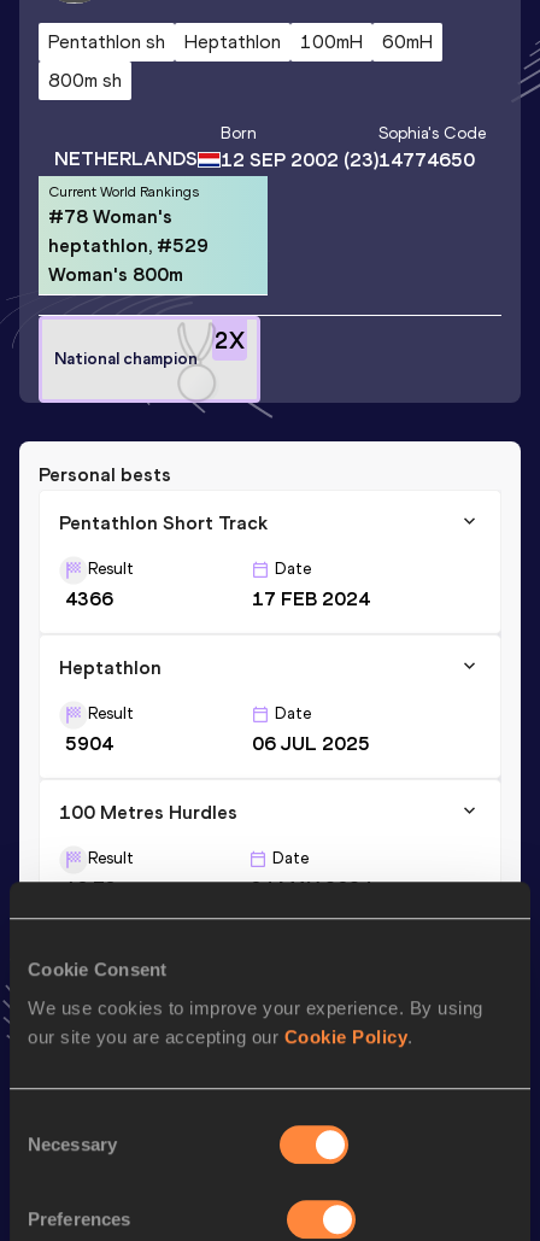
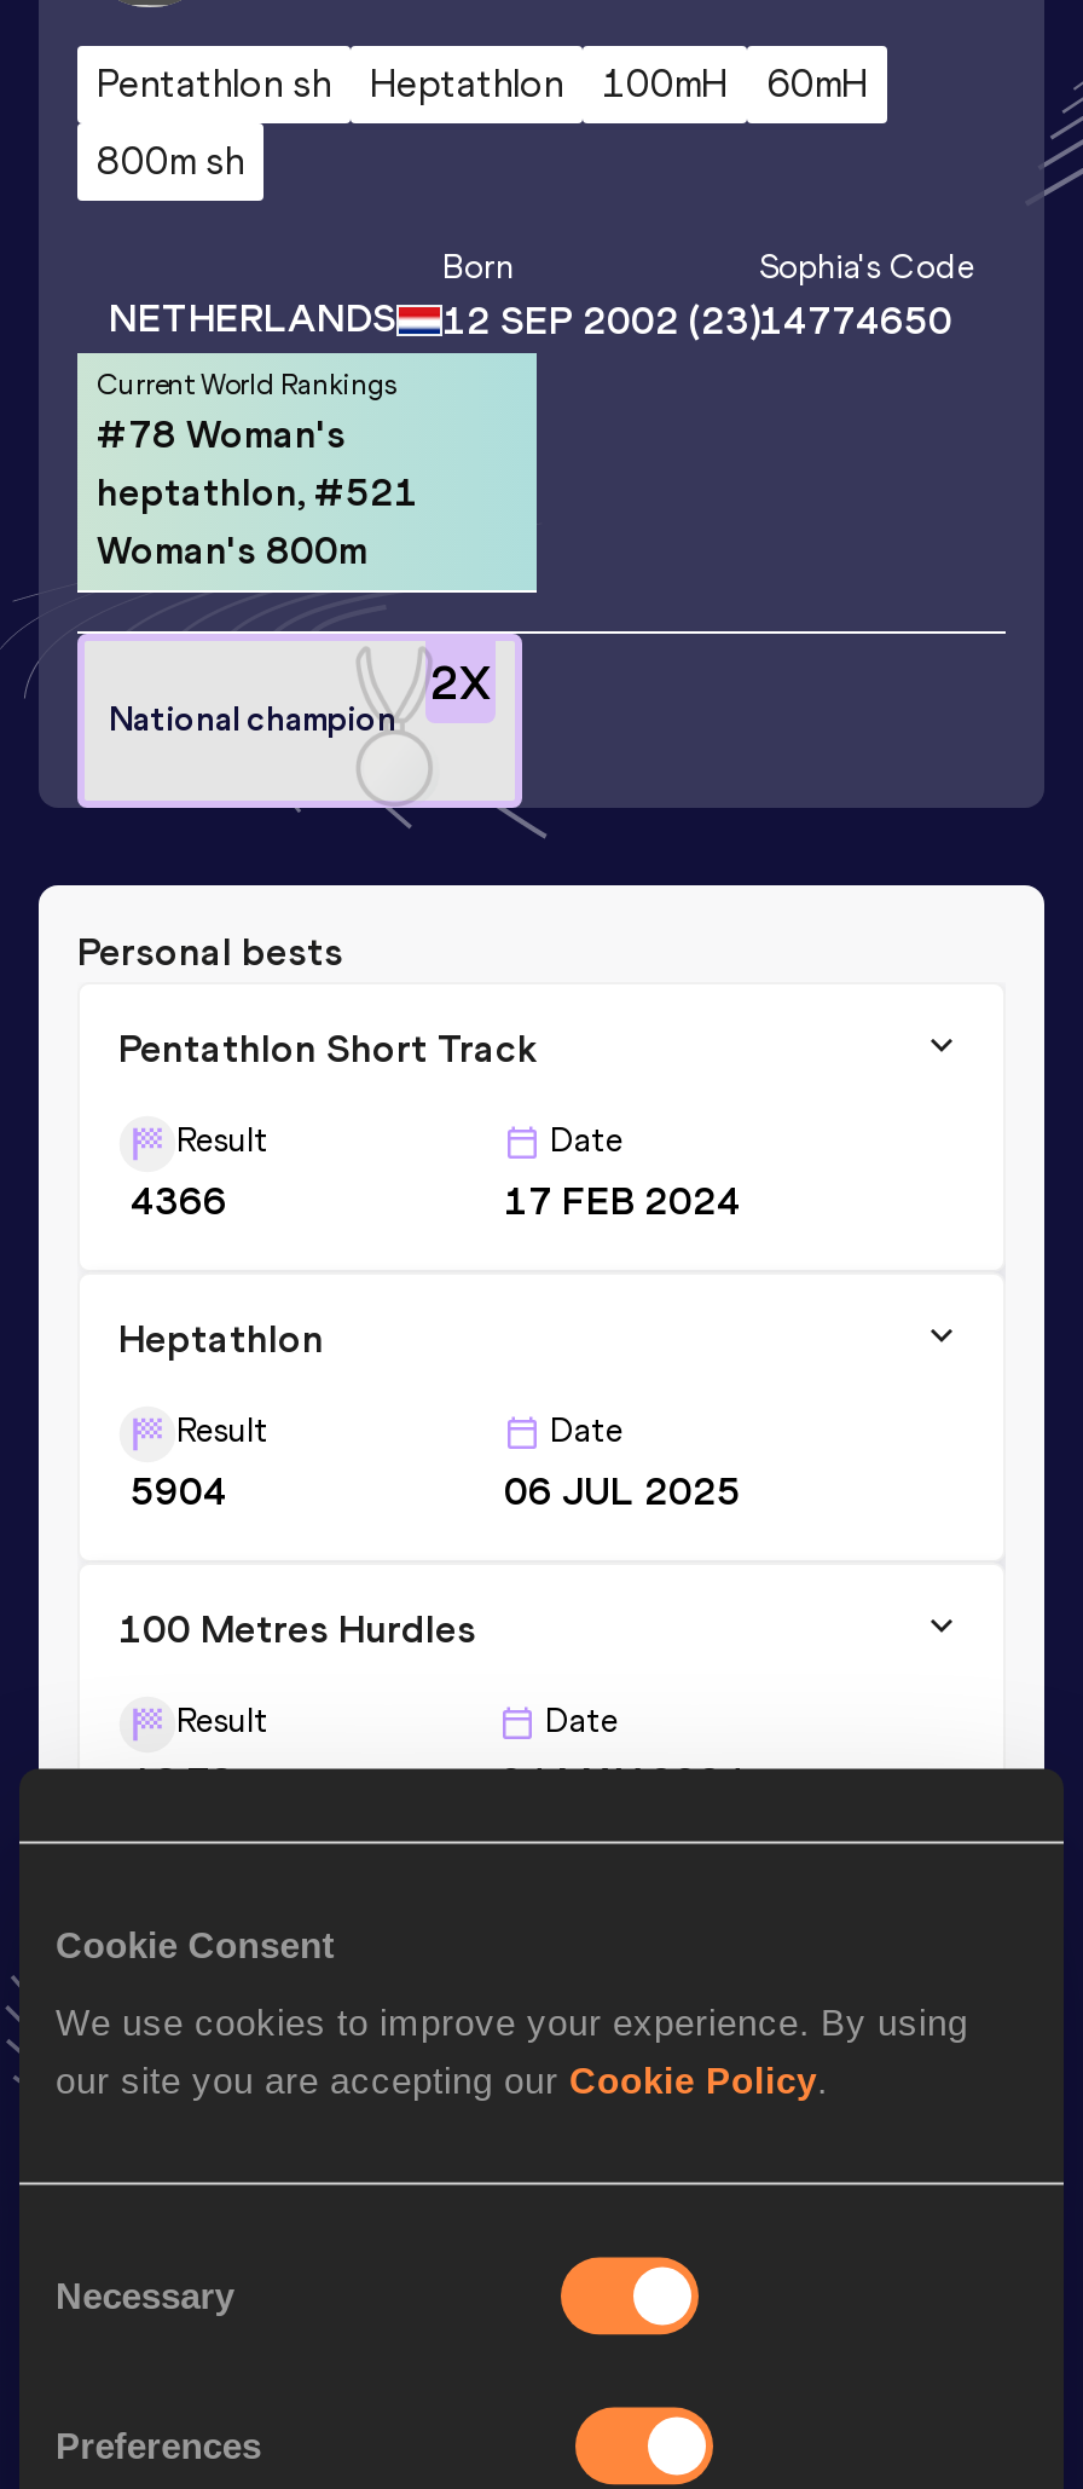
- heptathlon, #529
+ heptathlon, #521
